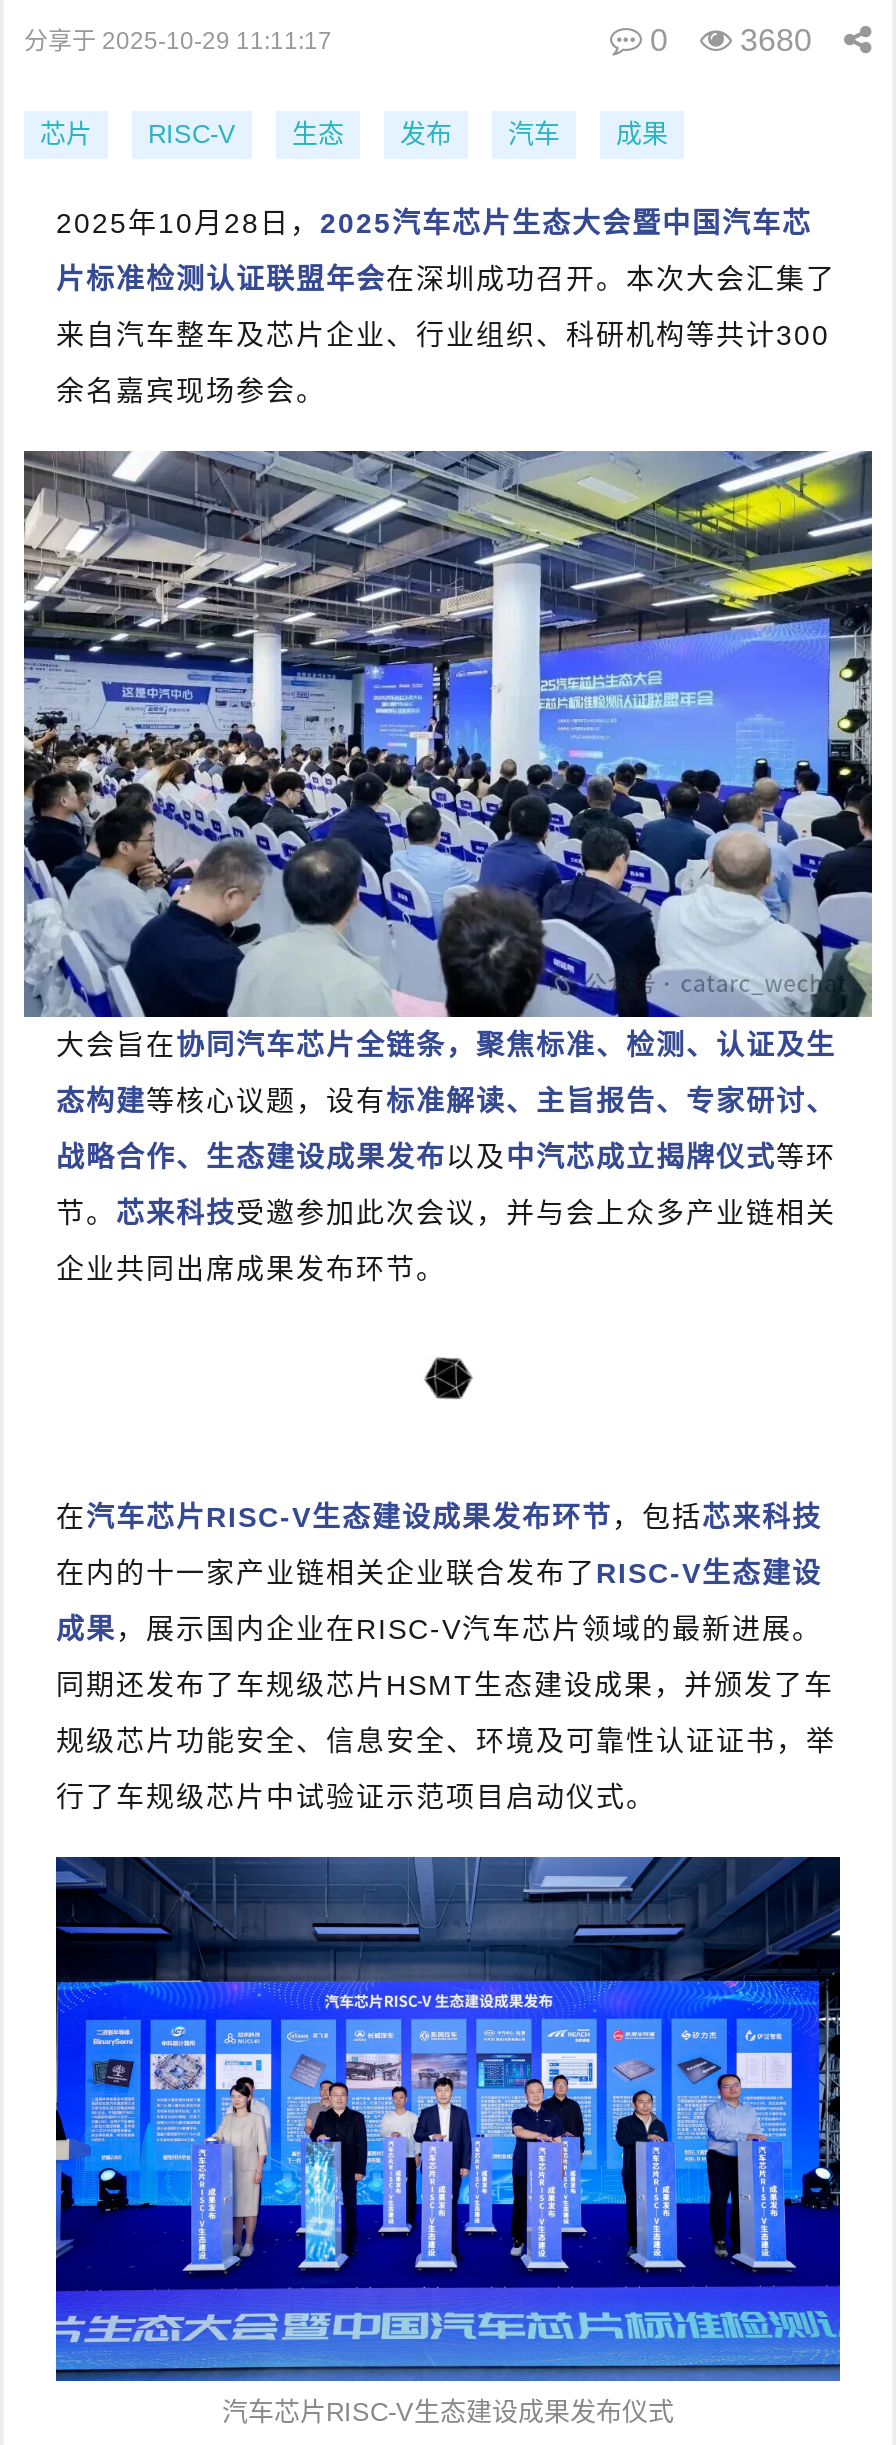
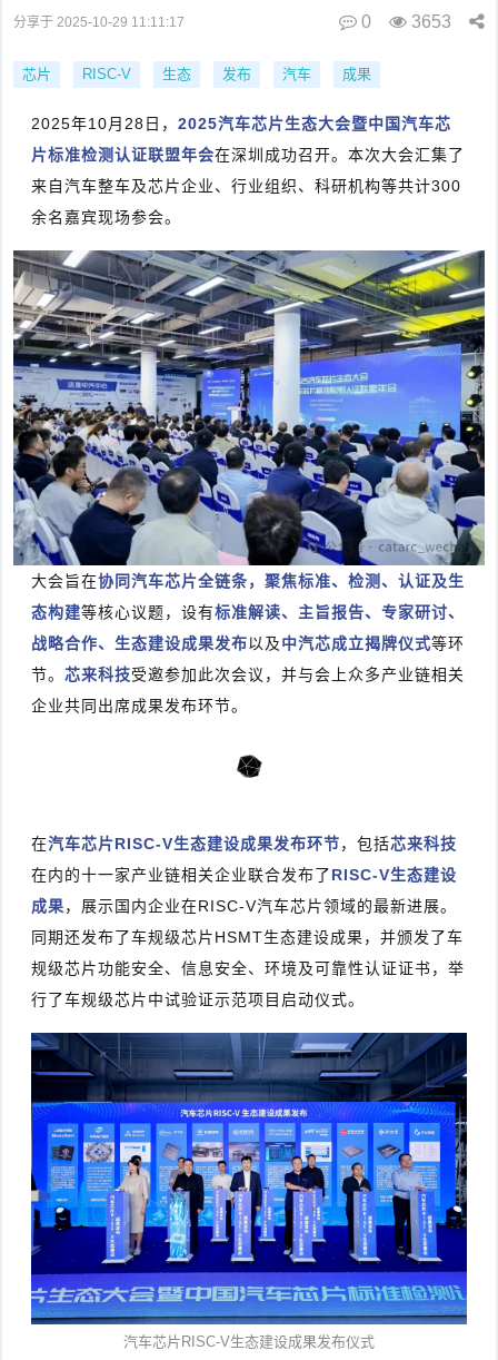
- 0 3680
+ 0 3653
